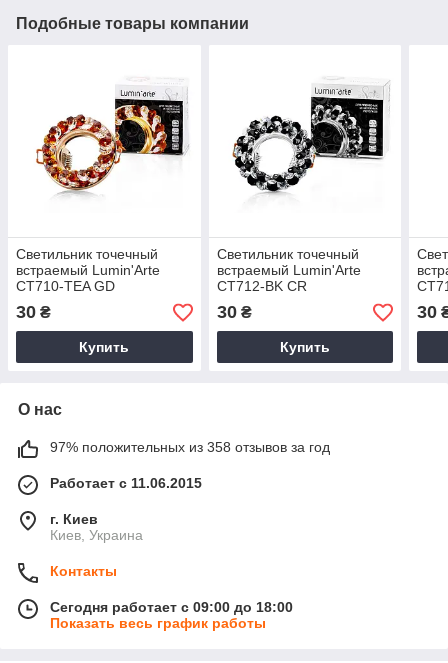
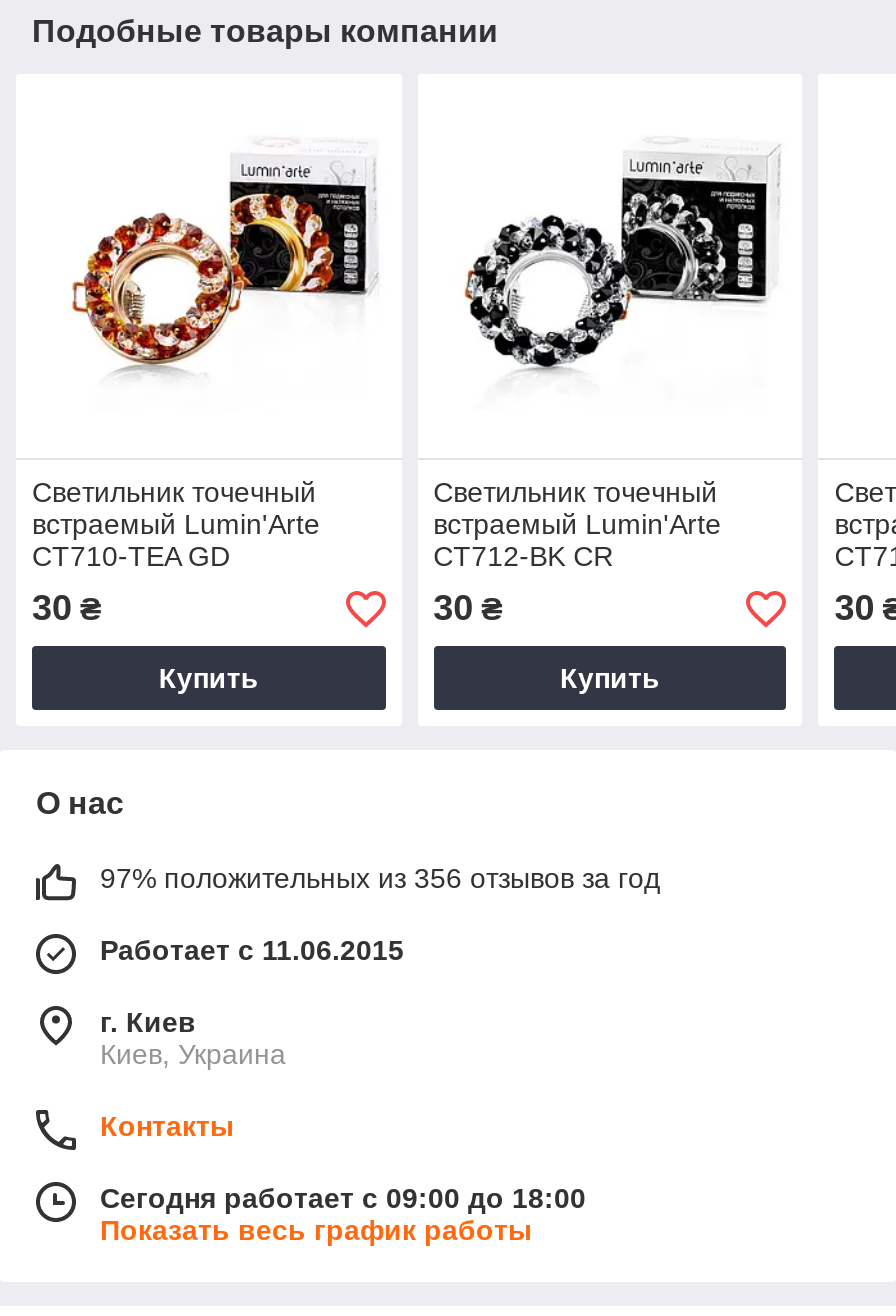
- 97% положительных из 358 отзывов за год
+ 97% положительных из 356 отзывов за год
